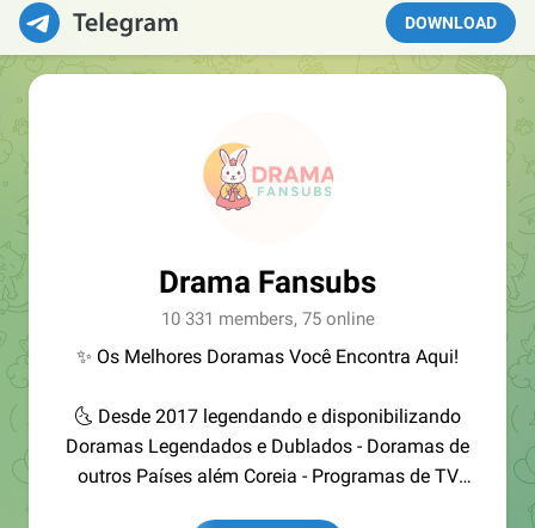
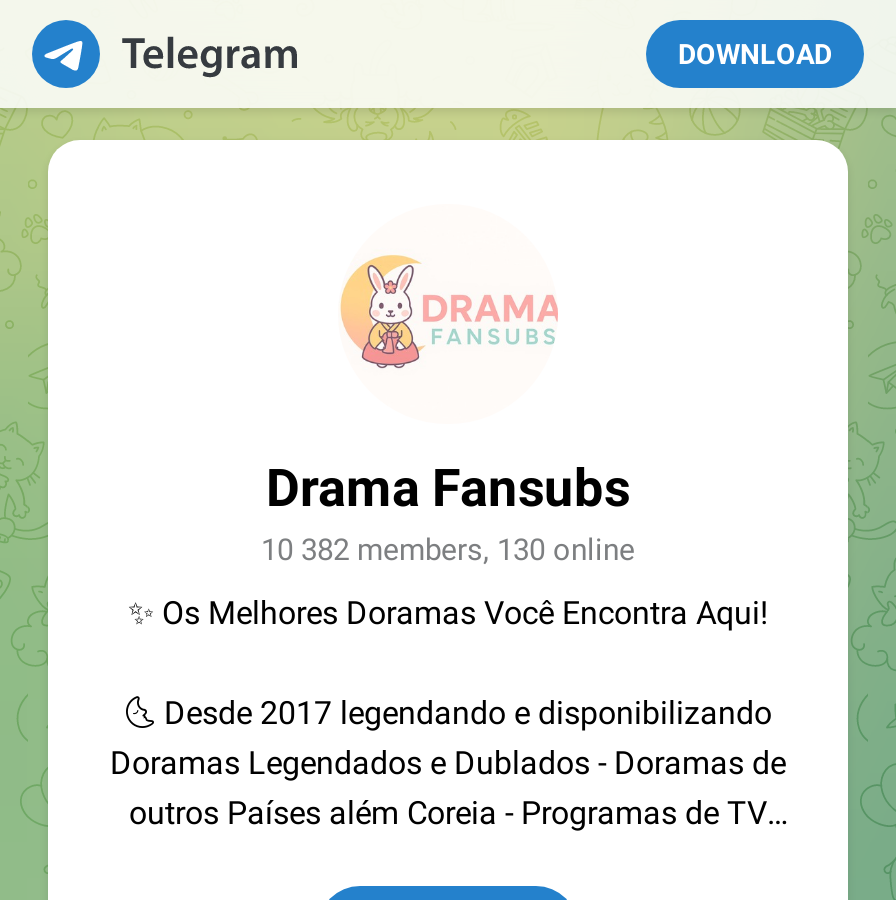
- 10 331 members, 75 online
+ 10 382 members, 130 online
